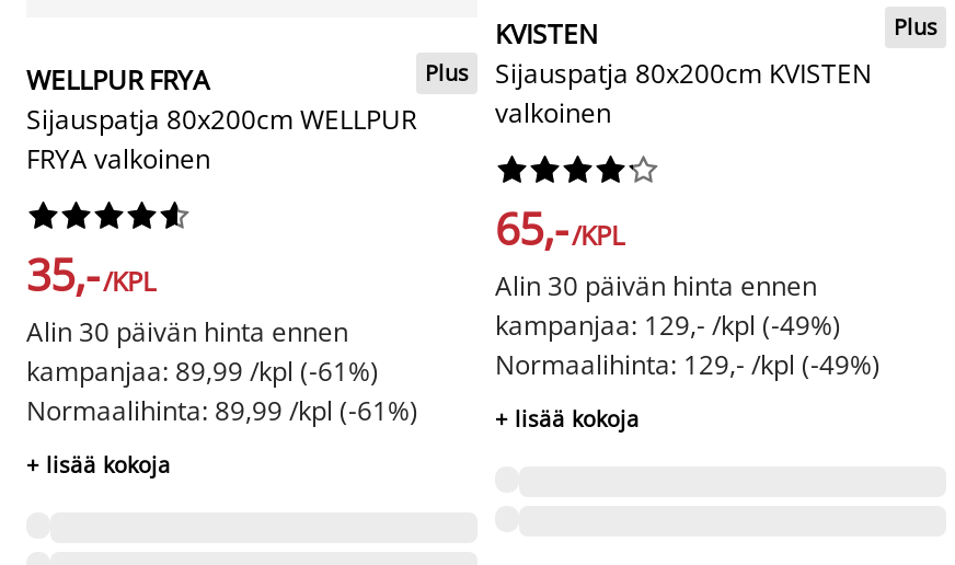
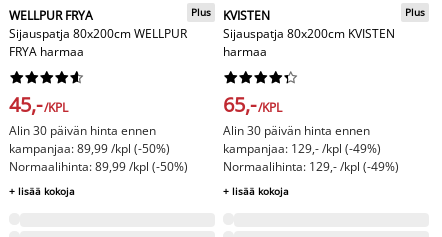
- valkoinen
+ harmaa

- FRYA valkoinen
+ FRYA harmaa

- 35,- /KPL
+ 45,- /KPL

- kampanjaa: 89,99 /kpl (-61%)
+ kampanjaa: 89,99 /kpl (-50%)

- Normaalihinta: 89,99 /kpl (-61%)
+ Normaalihinta: 89,99 /kpl (-50%)
